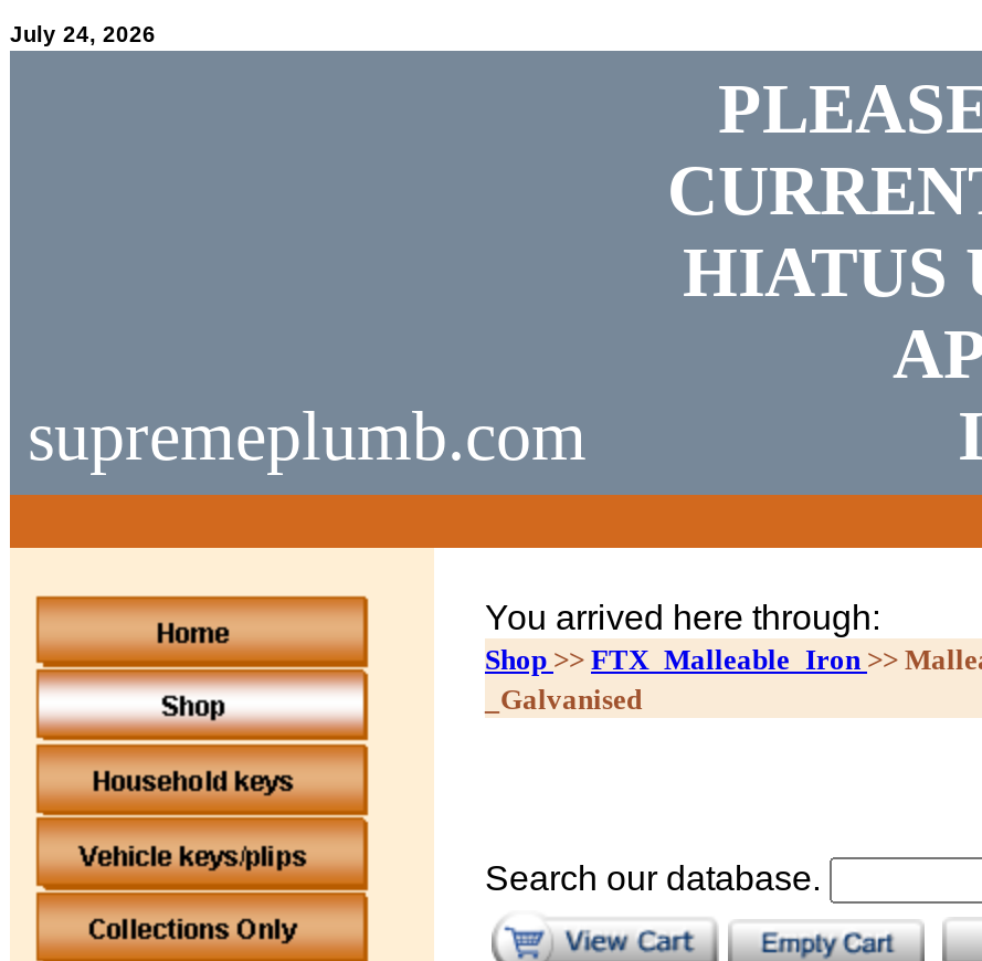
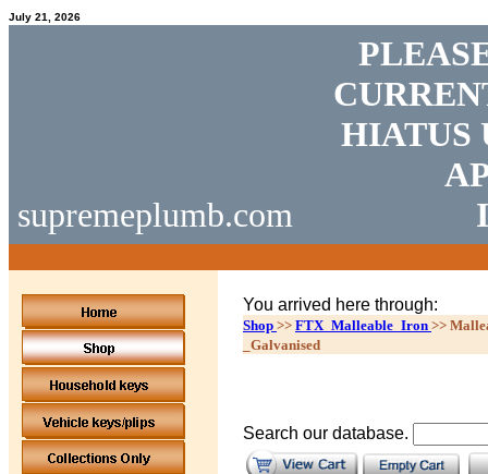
- July 24, 2026
+ July 21, 2026
